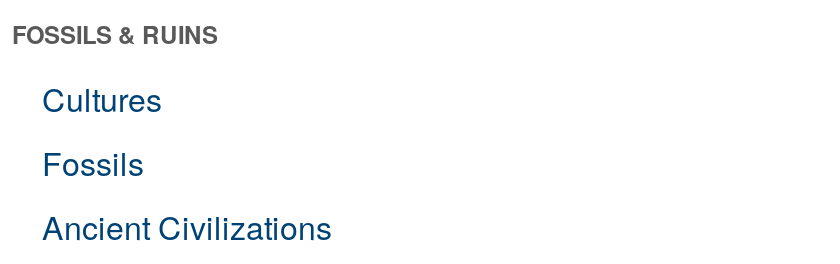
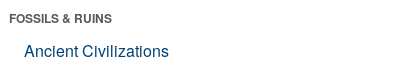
- Cultures
- Fossils
